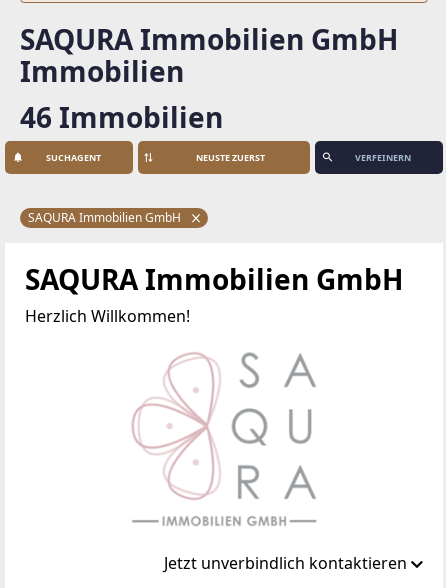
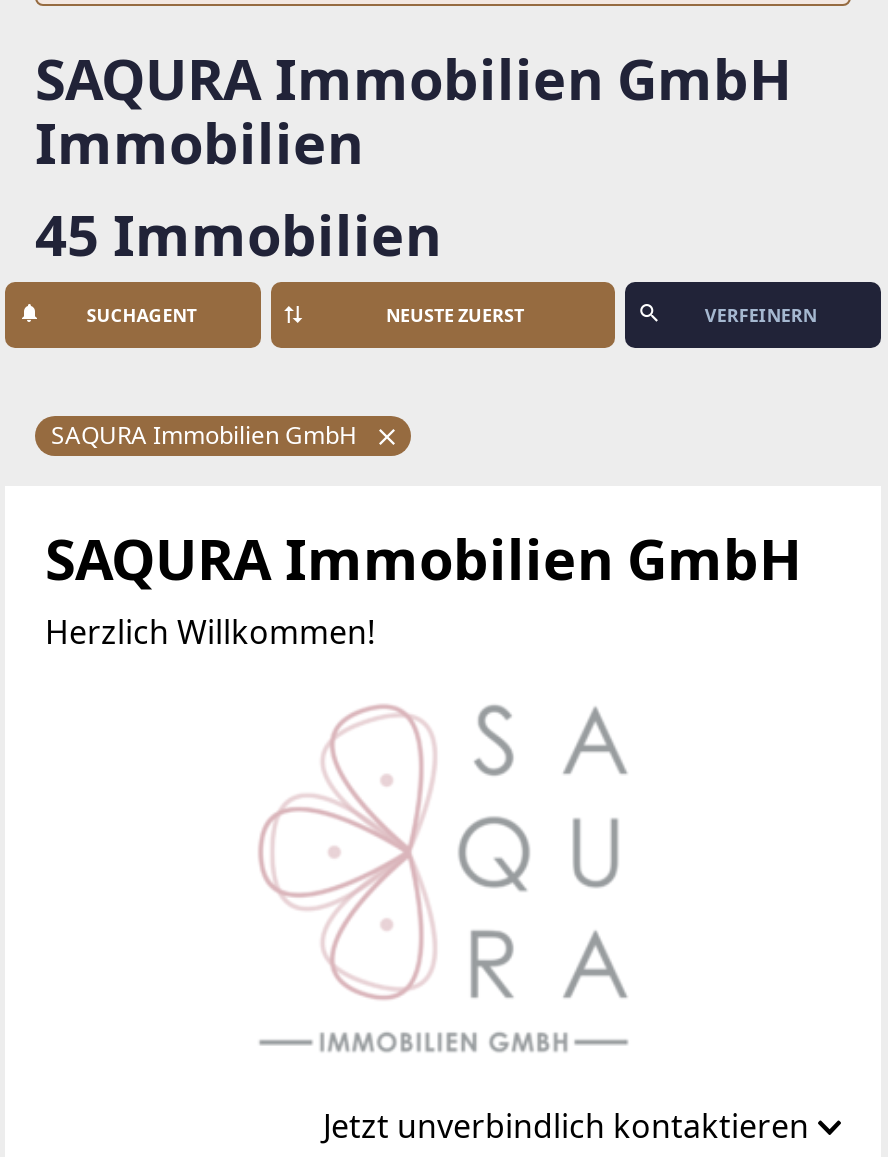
- 46 Immobilien
+ 45 Immobilien
